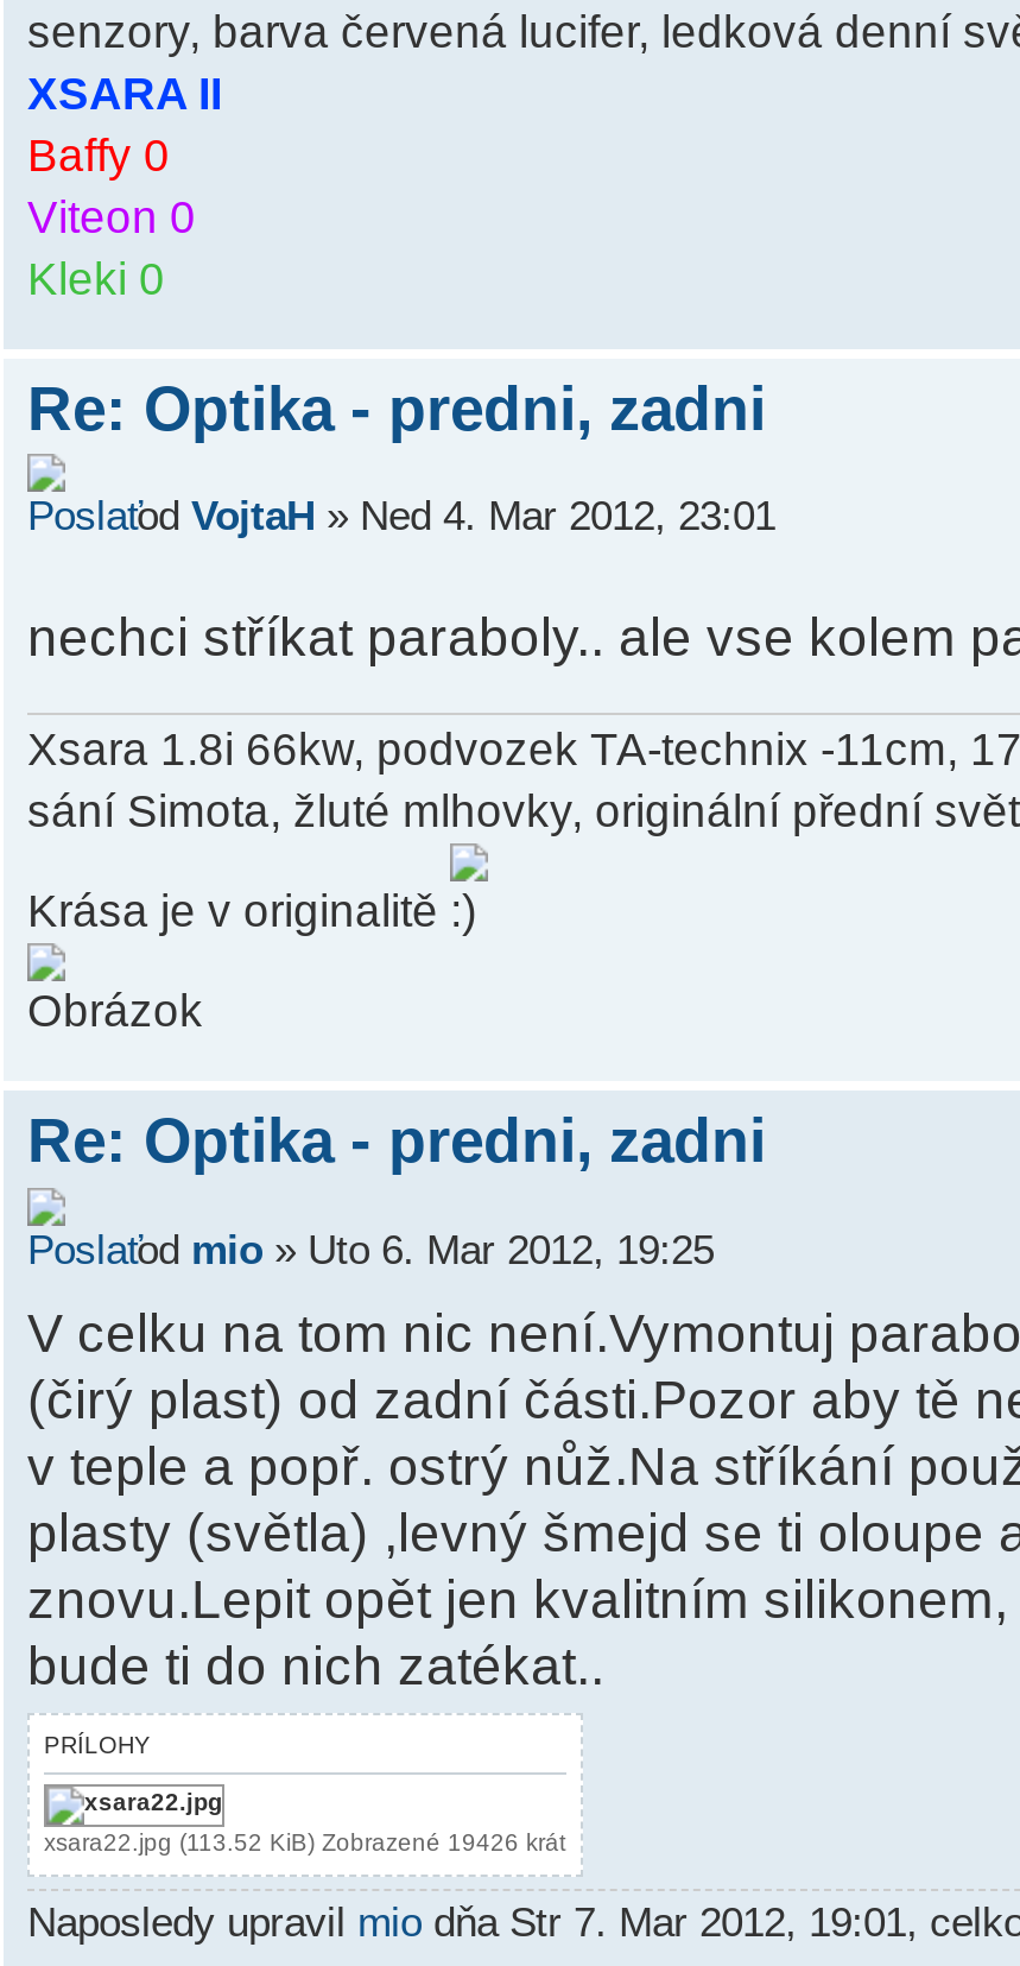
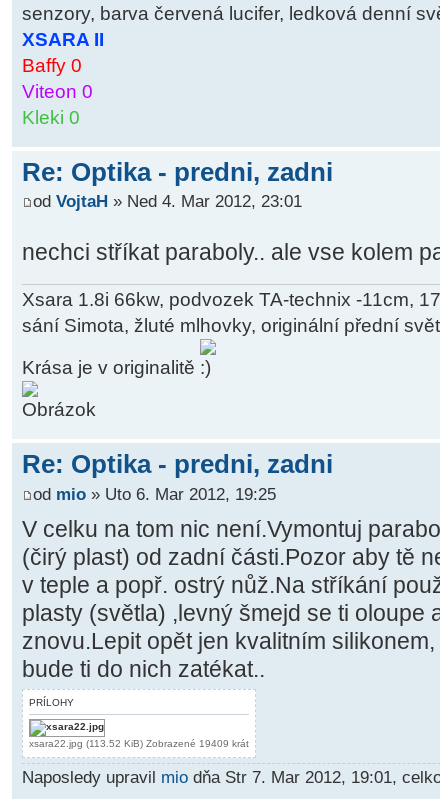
- xsara22.jpg (113.52 KiB) Zobrazené 19426 krát
+ xsara22.jpg (113.52 KiB) Zobrazené 19409 krát
